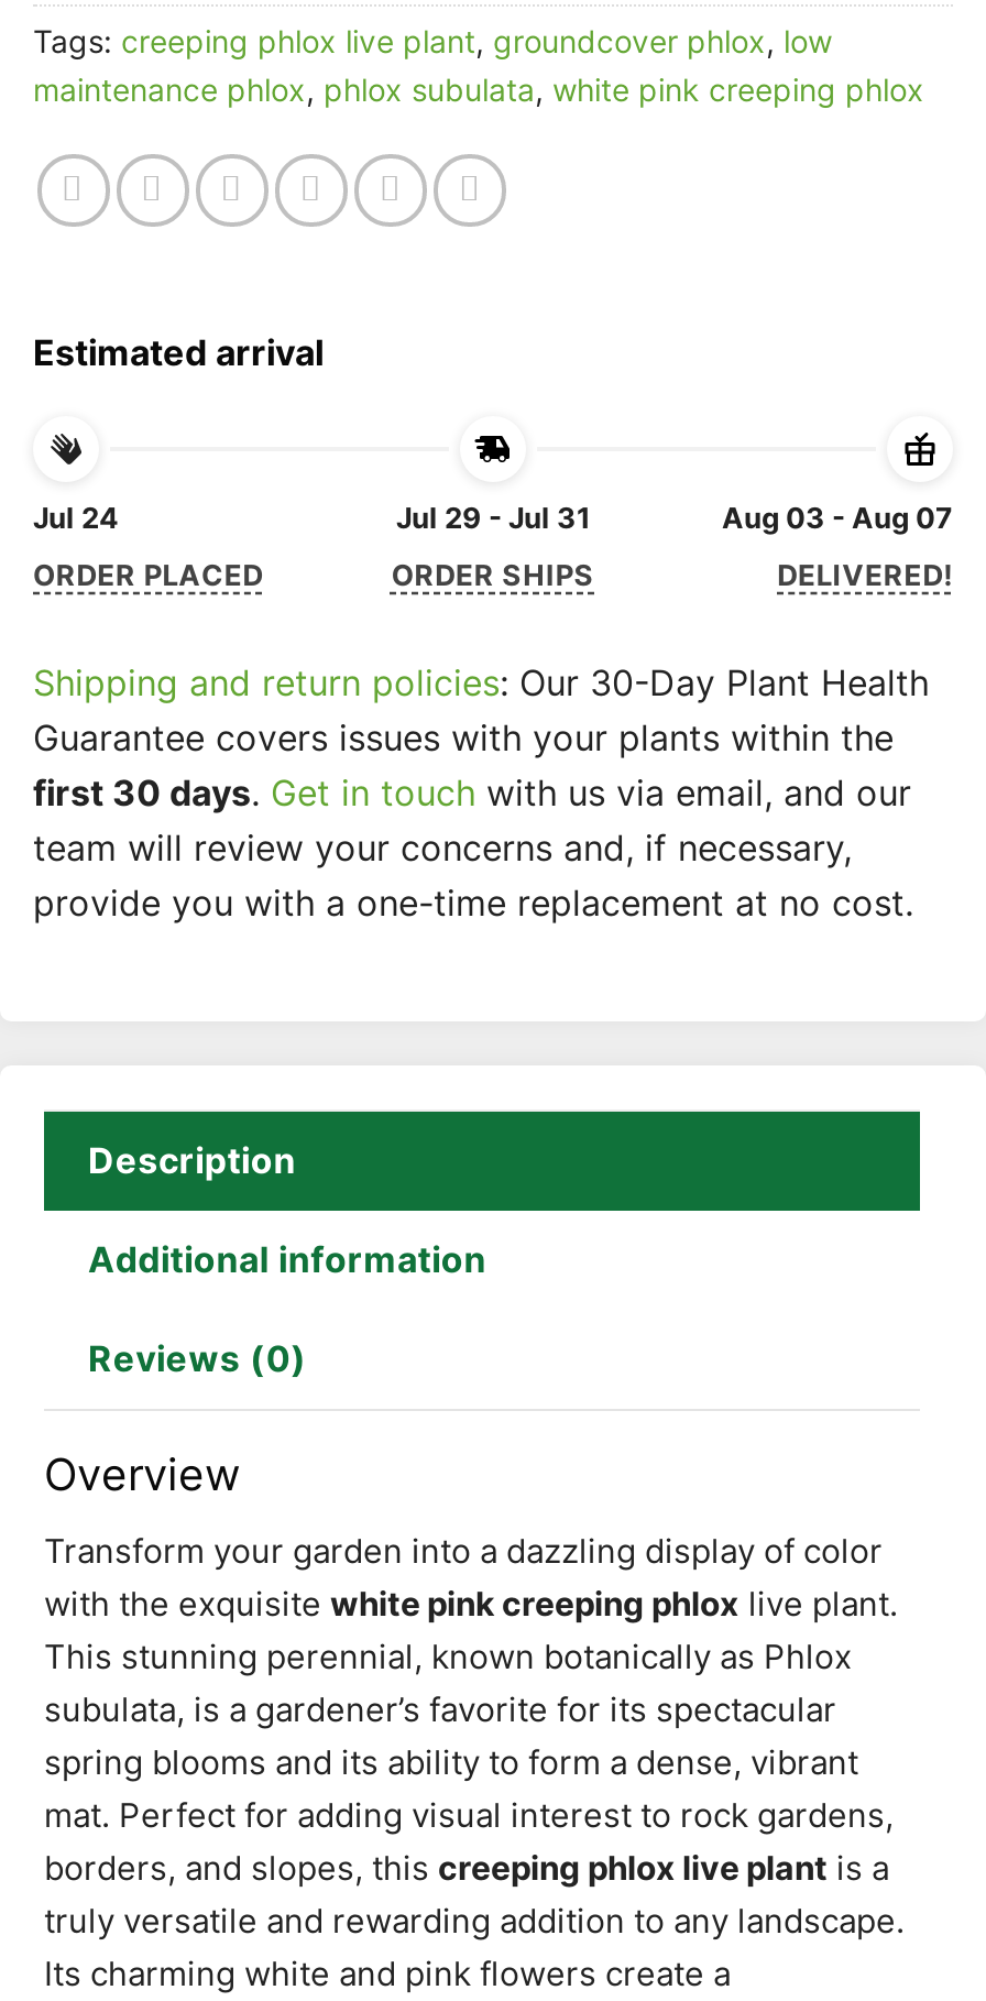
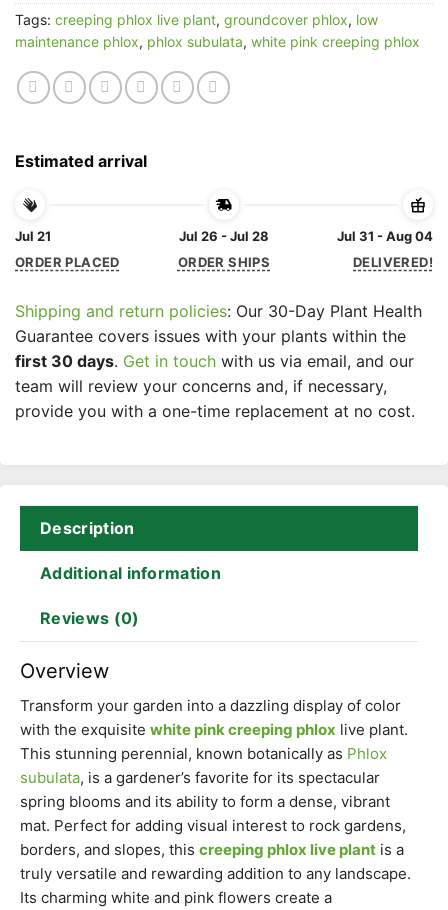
- Jul 24
+ Jul 21

- Jul 29 - Jul 31
+ Jul 26 - Jul 28

- Aug 03 - Aug 07
+ Jul 31 - Aug 04
